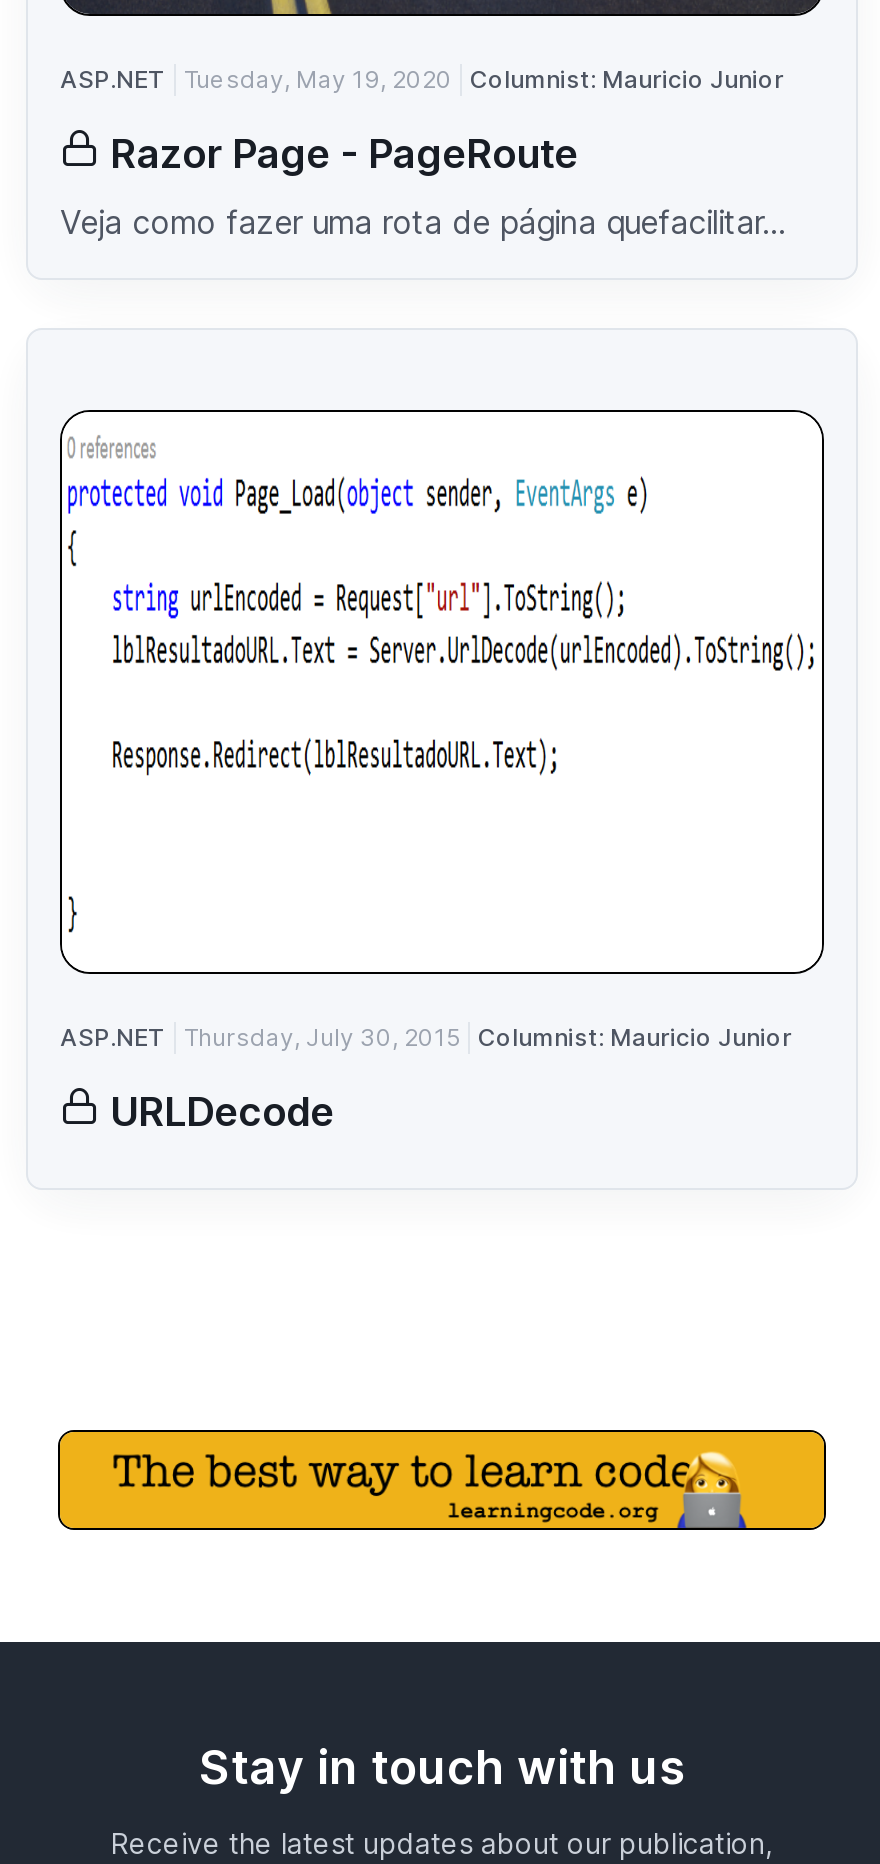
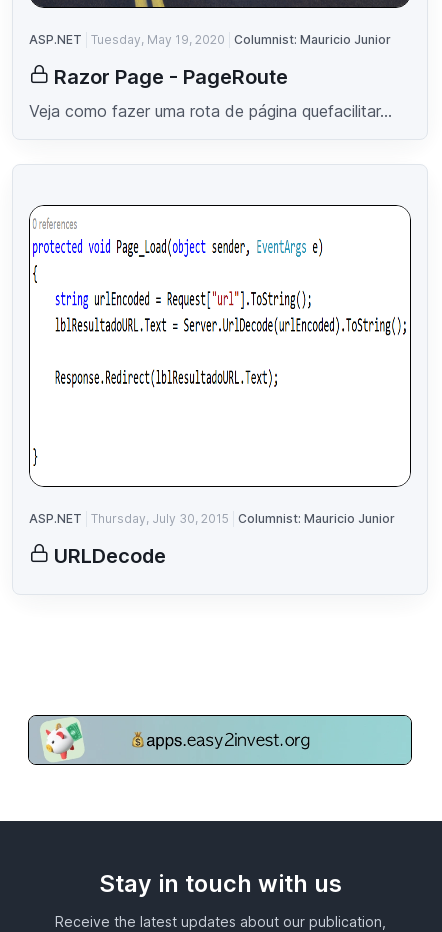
- [image]
+ [image]
